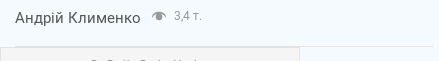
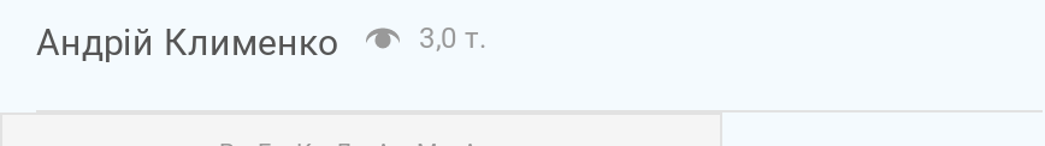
- 3,4 т.
+ 3,0 т.
